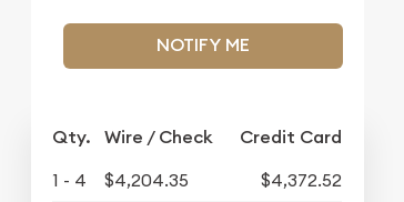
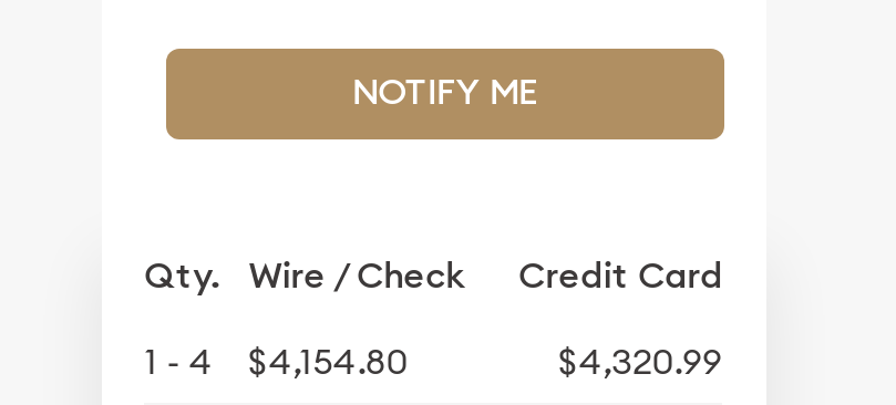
- 1 - 4 $4,204.35
+ 1 - 4 $4,154.80

- $4,372.52
+ $4,320.99
